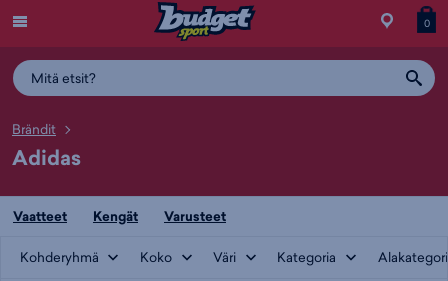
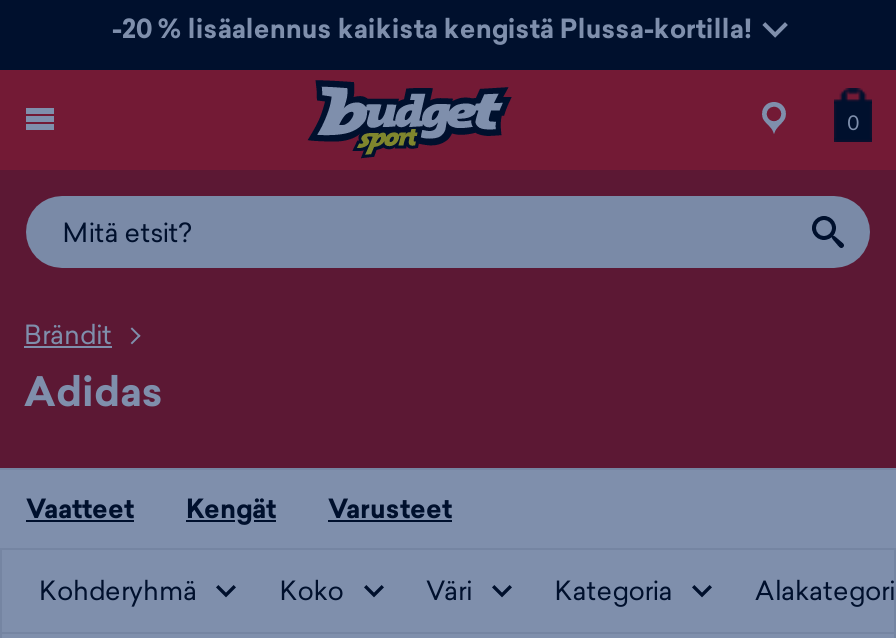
+ -20 % lisäalennus kaikista kengistä Plussa-kortilla!
